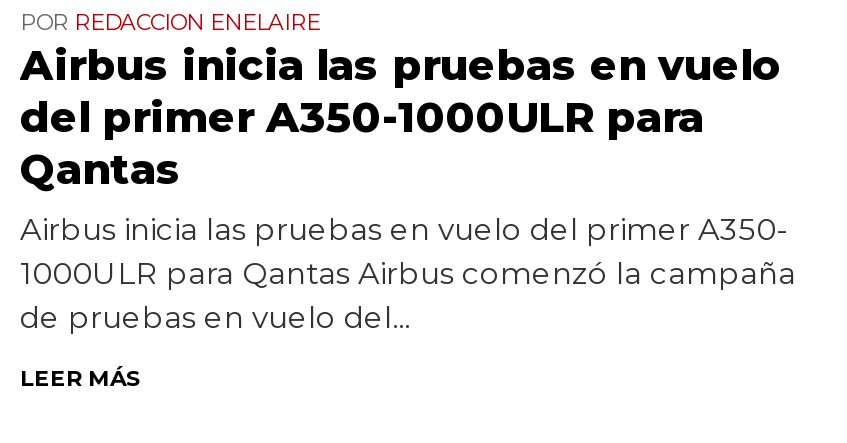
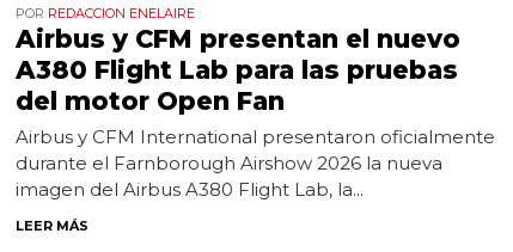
- Airbus inicia las pruebas en vuelo
- del primer A350-1000ULR para
- Qantas
- Airbus inicia las pruebas en vuelo del primer A350-
- 1000ULR para Qantas Airbus comenzó la campaña
- de pruebas en vuelo del...
+ Airbus y CFM presentan el nuevo
+ A380 Flight Lab para las pruebas
+ del motor Open Fan
+ Airbus y CFM International presentaron oficialmente
+ durante el Farnborough Airshow 2026 la nueva
+ imagen del Airbus A380 Flight Lab, la...
